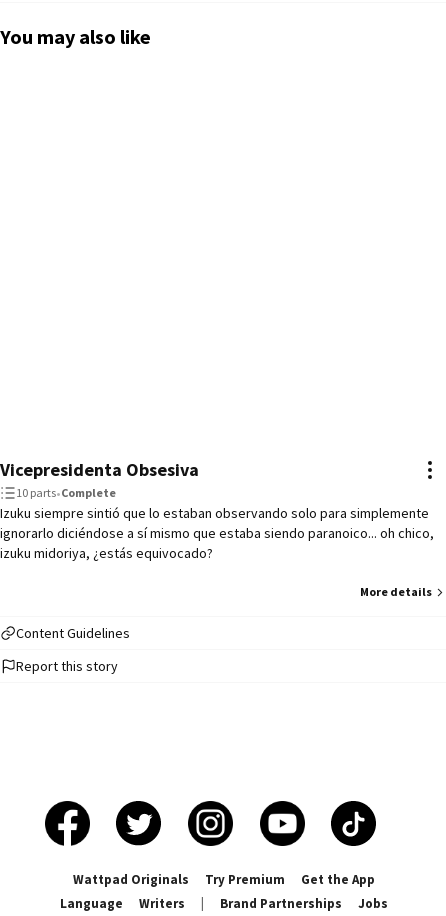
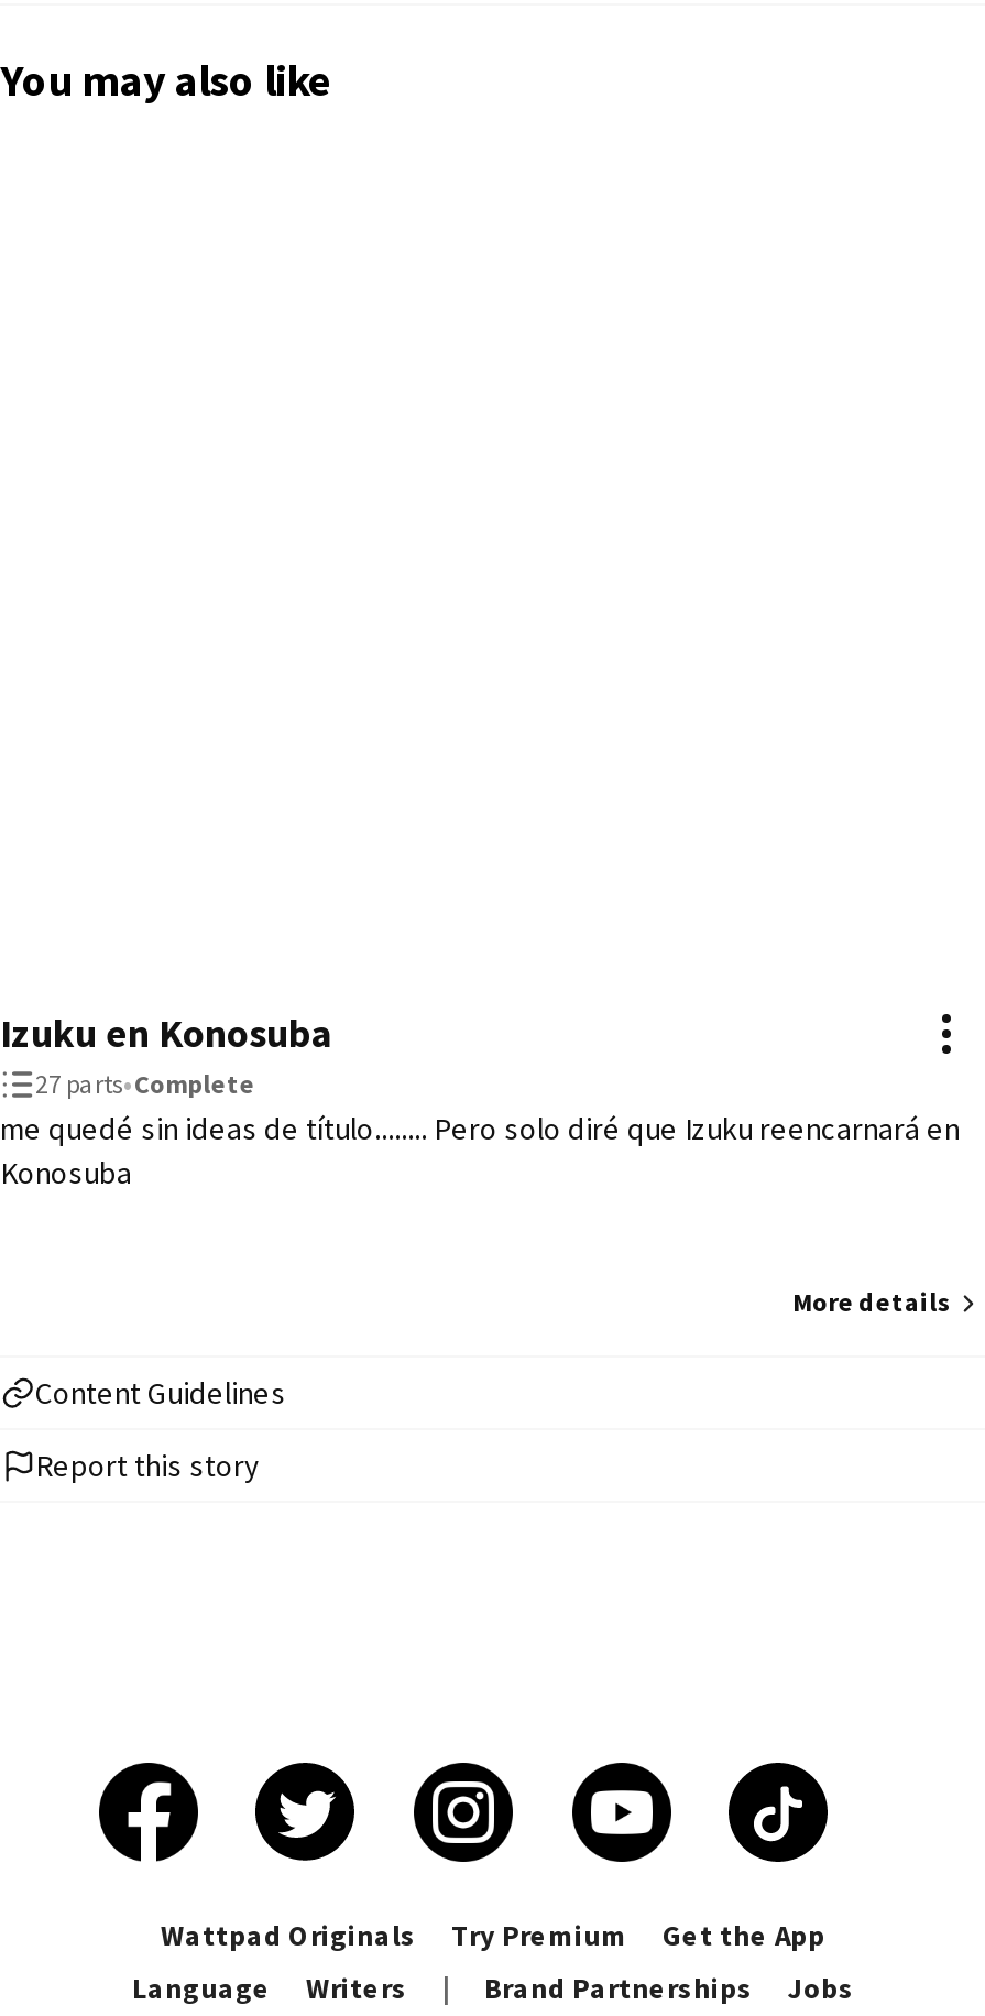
- Vicepresidenta Obsesiva
- 10 parts•Complete
- Izuku siempre sintió que lo estaban observando solo para simplemente
- ignorarlo diciéndose a sí mismo que estaba siendo paranoico... oh chico,
- izuku midoriya, ¿estás equivocado?
+ Izuku en Konosuba
+ 27 parts•Complete
+ me quedé sin ideas de título........ Pero solo diré que Izuku reencarnará en
+ Konosuba
